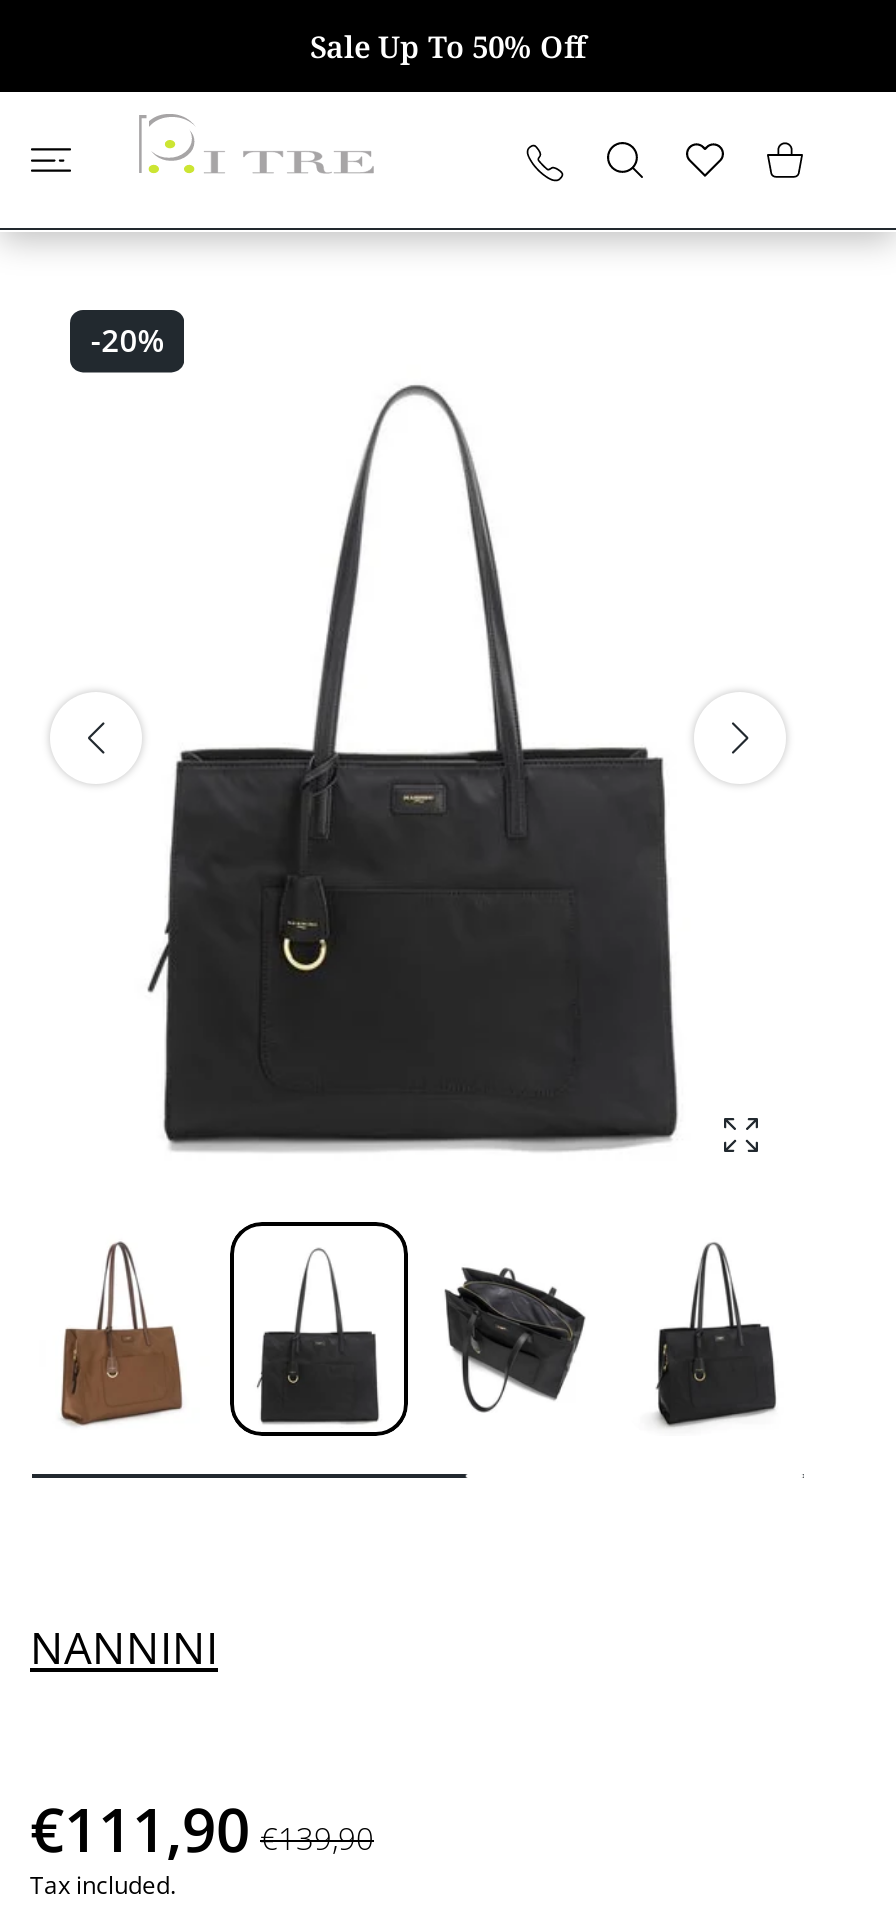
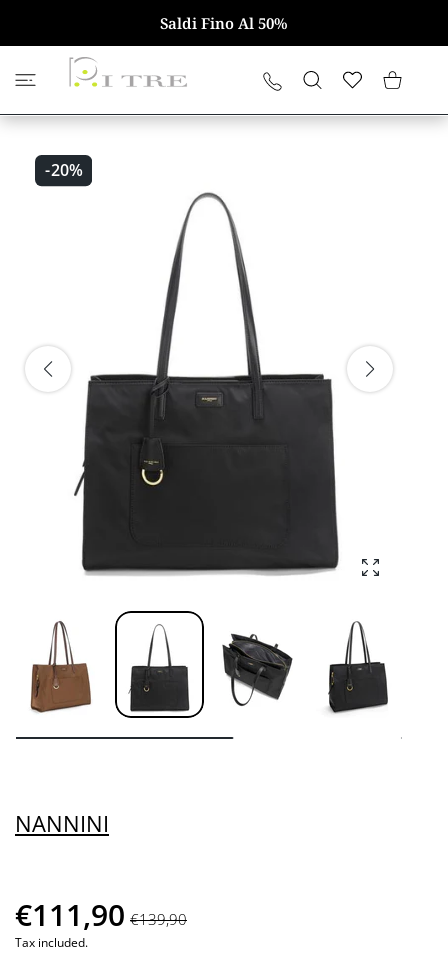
- Sale Up To 50% Off
+ Saldi Fino Al 50%
